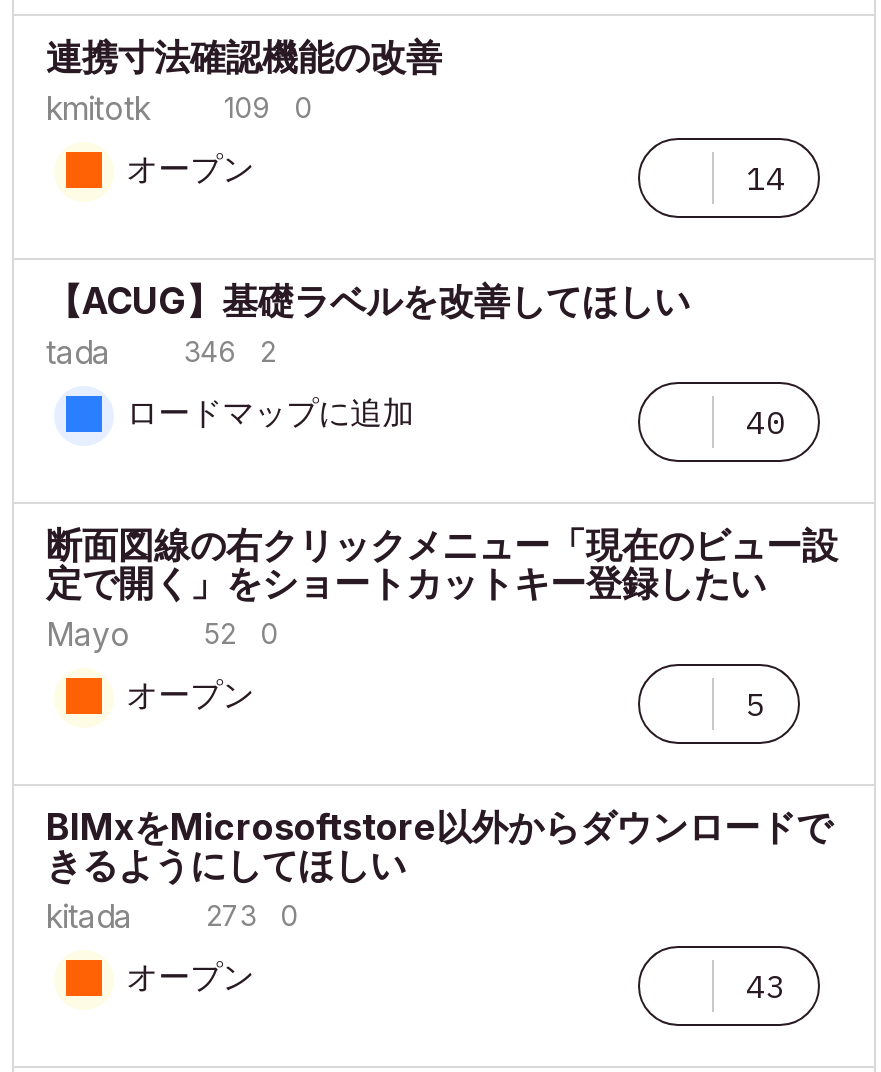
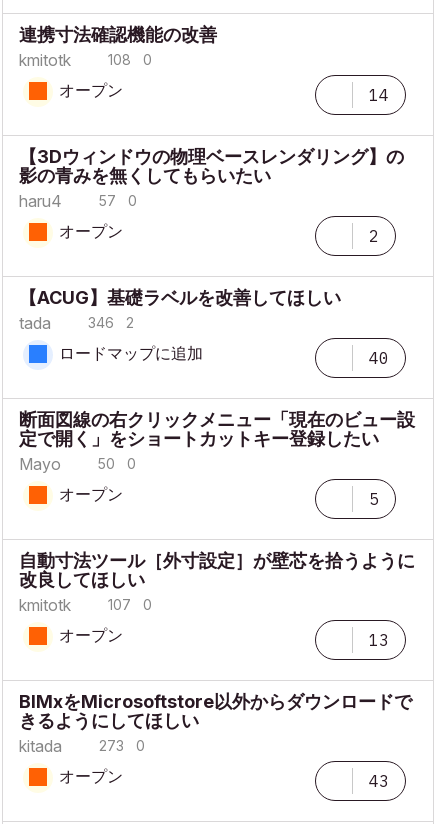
- 109 0
+ 108 0

+ 【3Dウィンドウの物理ベースレンダリング】の
+ 影の青みを無くしてもらいたい
+ haru4
+ 57
+ 0
+ オープン
+ 2

- 52 0
+ 50 0

+ 自動寸法ツール［外寸設定］が壁芯を拾うように
+ 改良してほしい
+ kmitotk
+ 107
+ 0
+ オープン
+ 13
